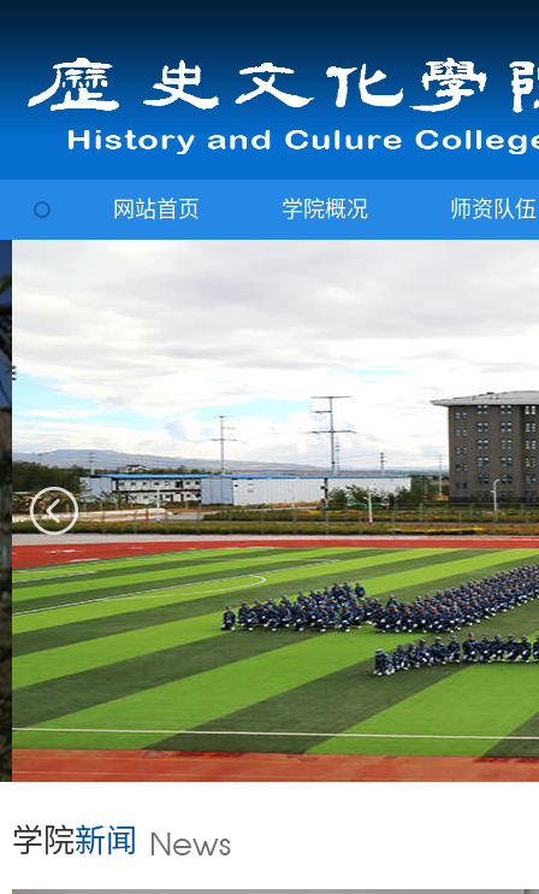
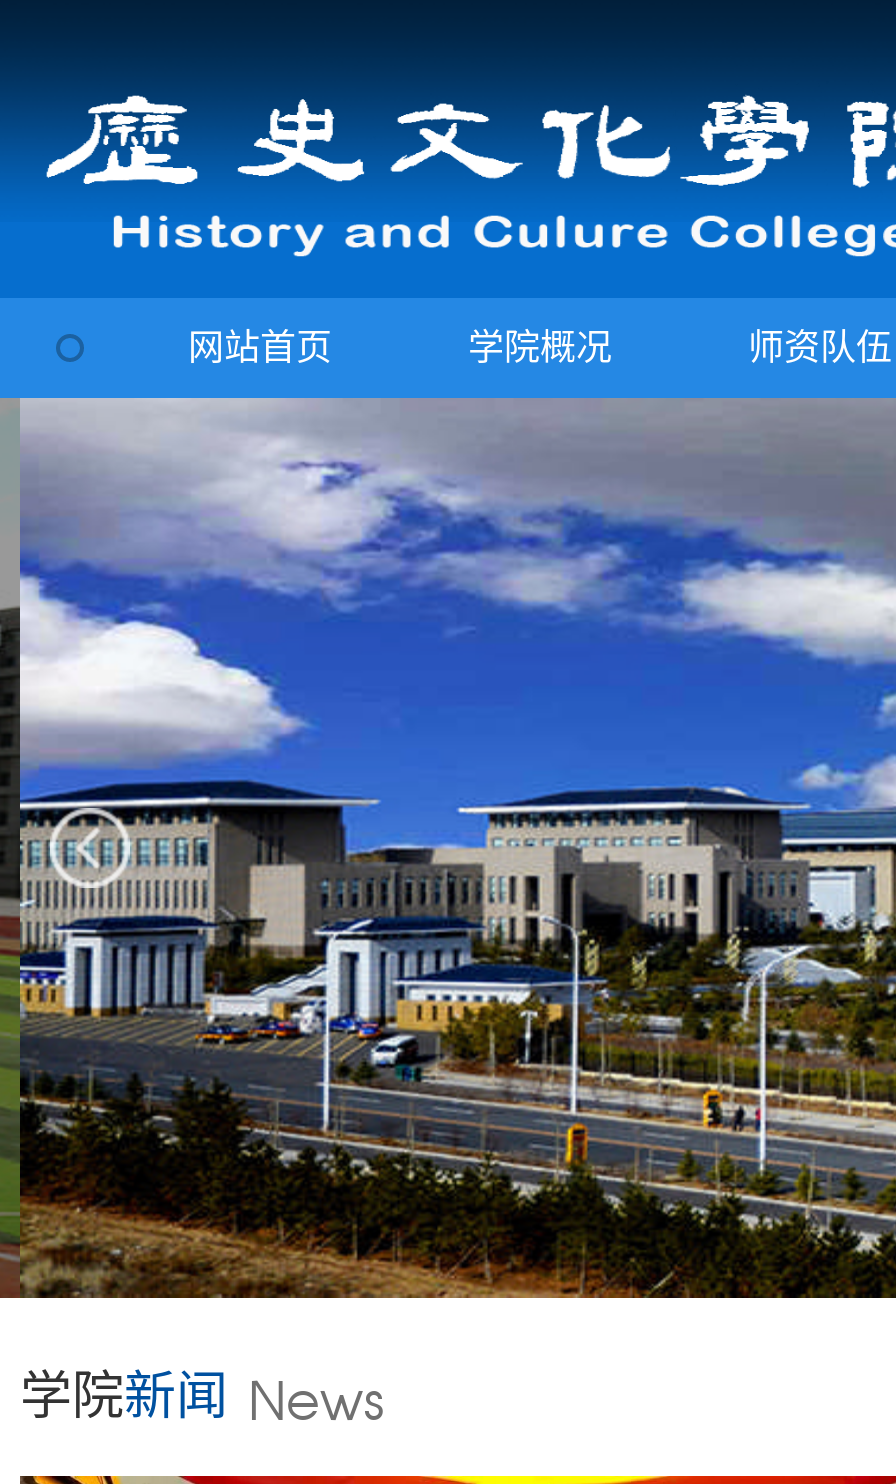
- [image]
+ [image]
